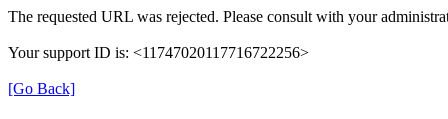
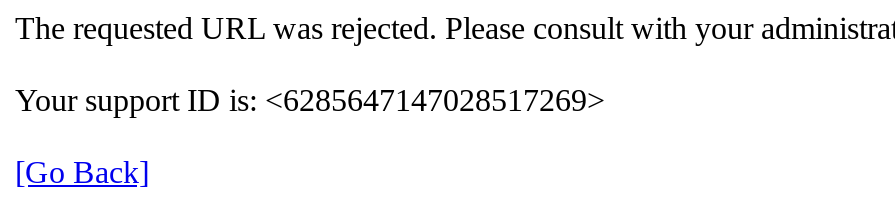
- Your support ID is: <11747020117716722256>
+ Your support ID is: <6285647147028517269>
